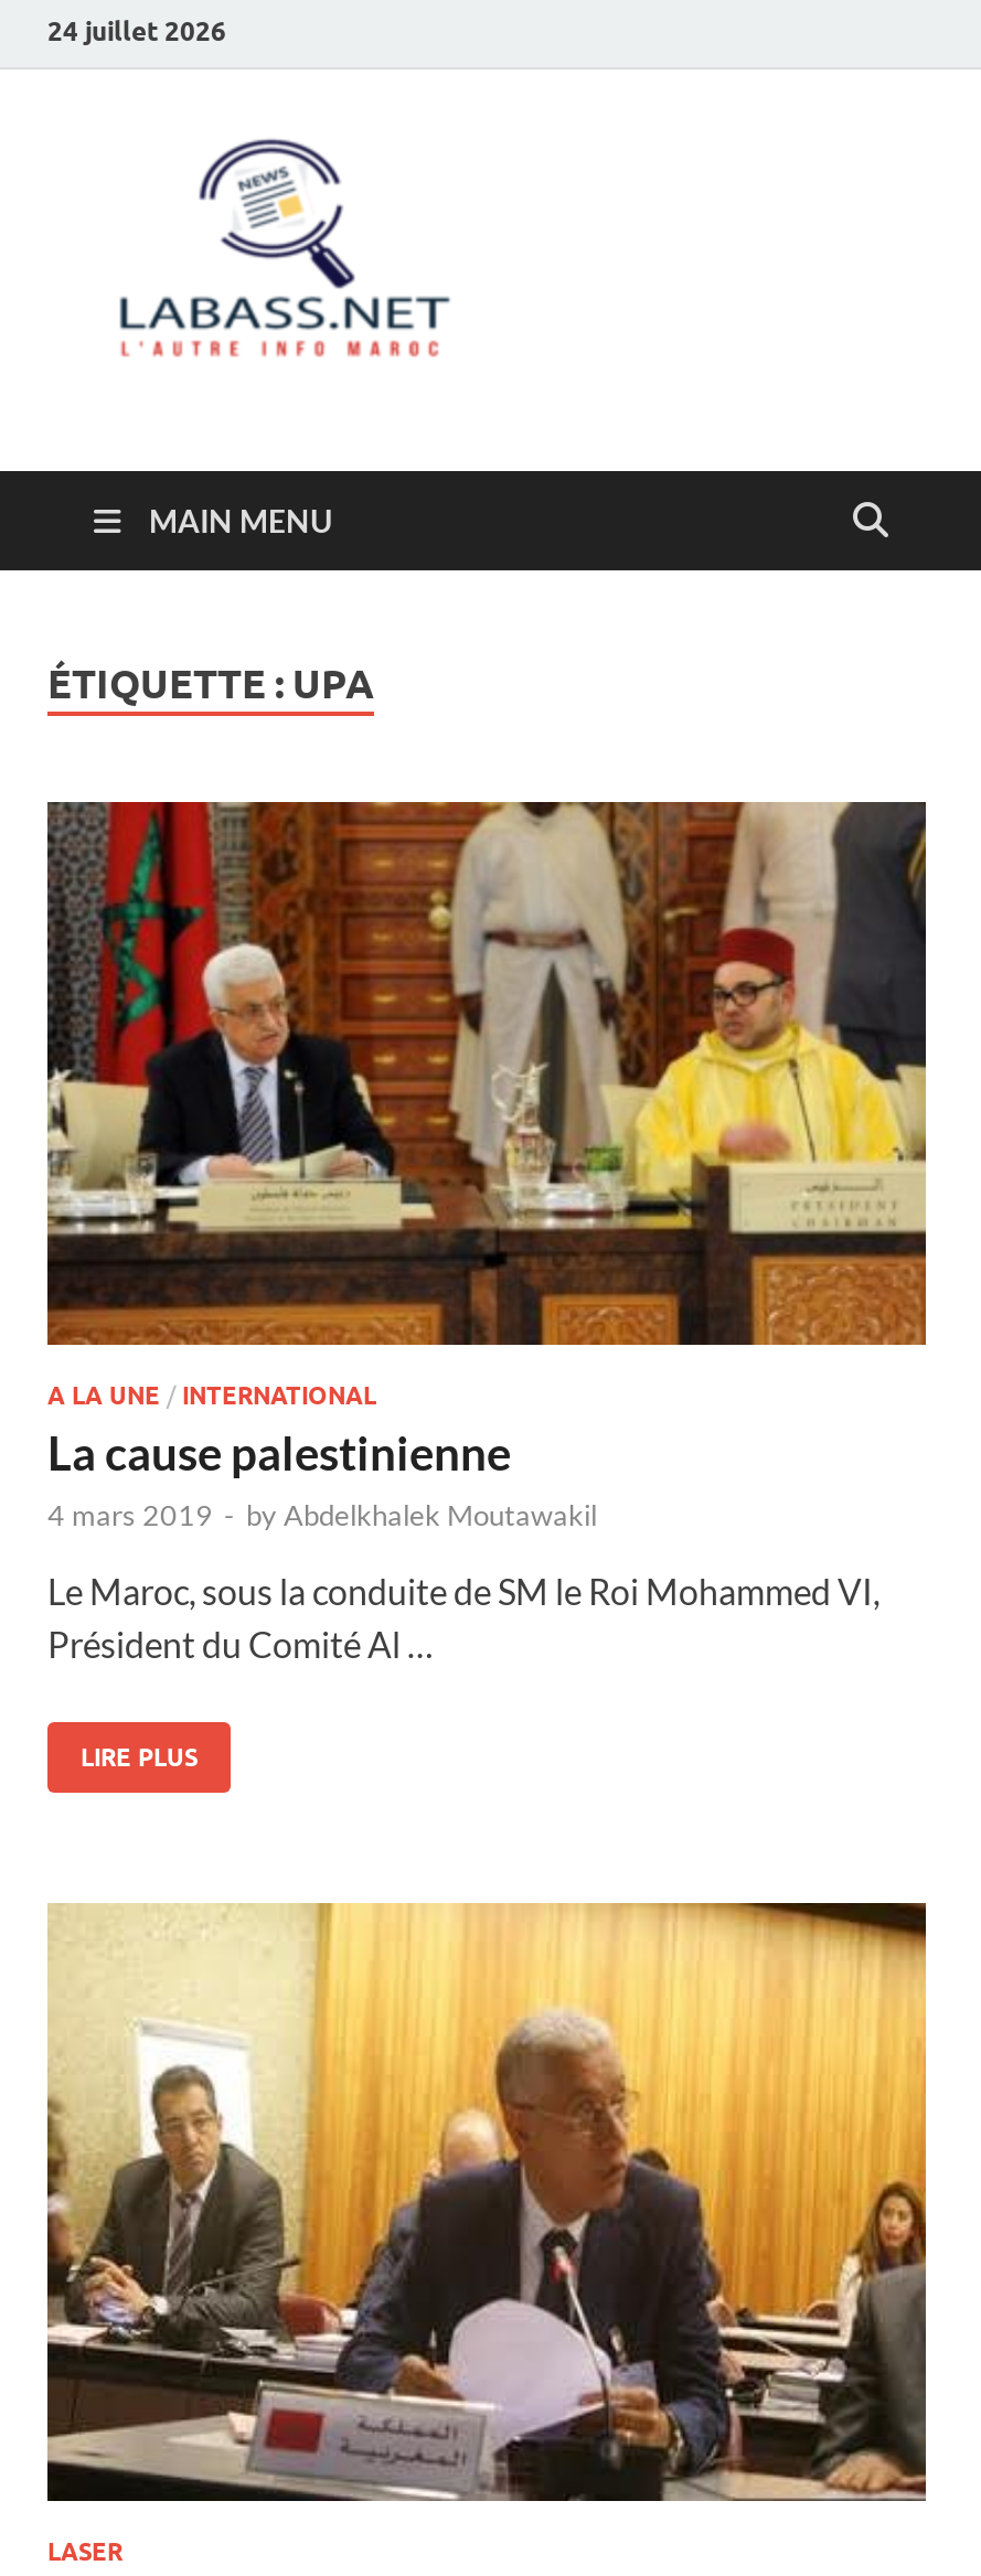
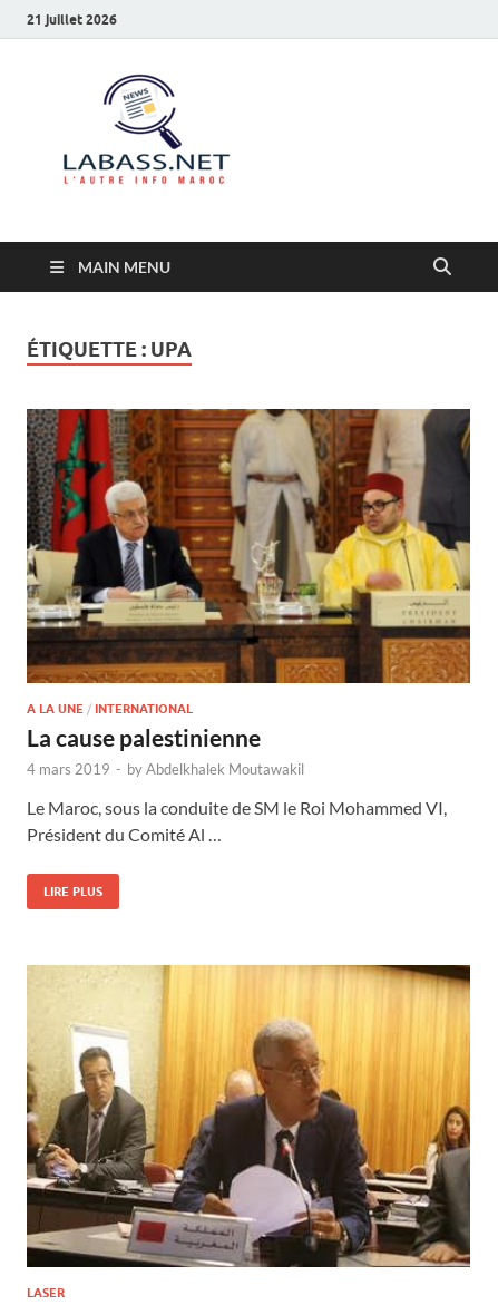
- 24 juillet 2026
+ 21 juillet 2026
